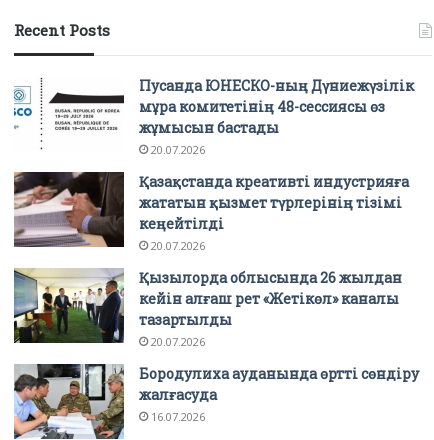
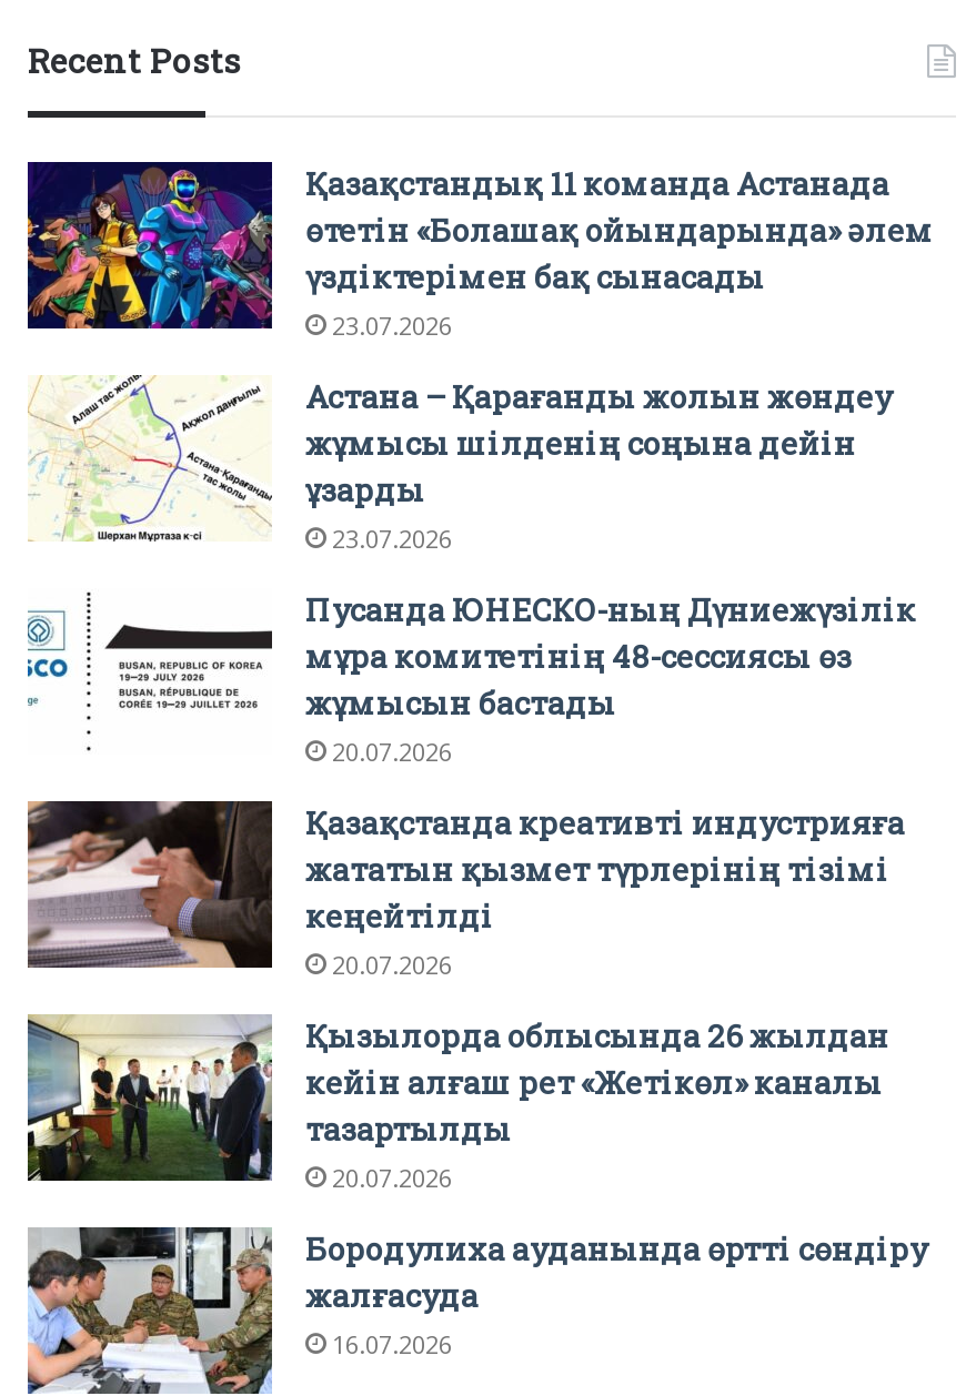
+ [image]
+ Қазақстандық 11 команда Астанада
+ өтетін «Болашақ ойындарында» әлем
+ үздіктерімен бақ сынасады
+ 23.07.2026
+ Астана – Қарағанды жолын жөндеу
+ жұмысы шілденің соңына дейін
+ ұзарды
+ 23.07.2026

+ [image]
